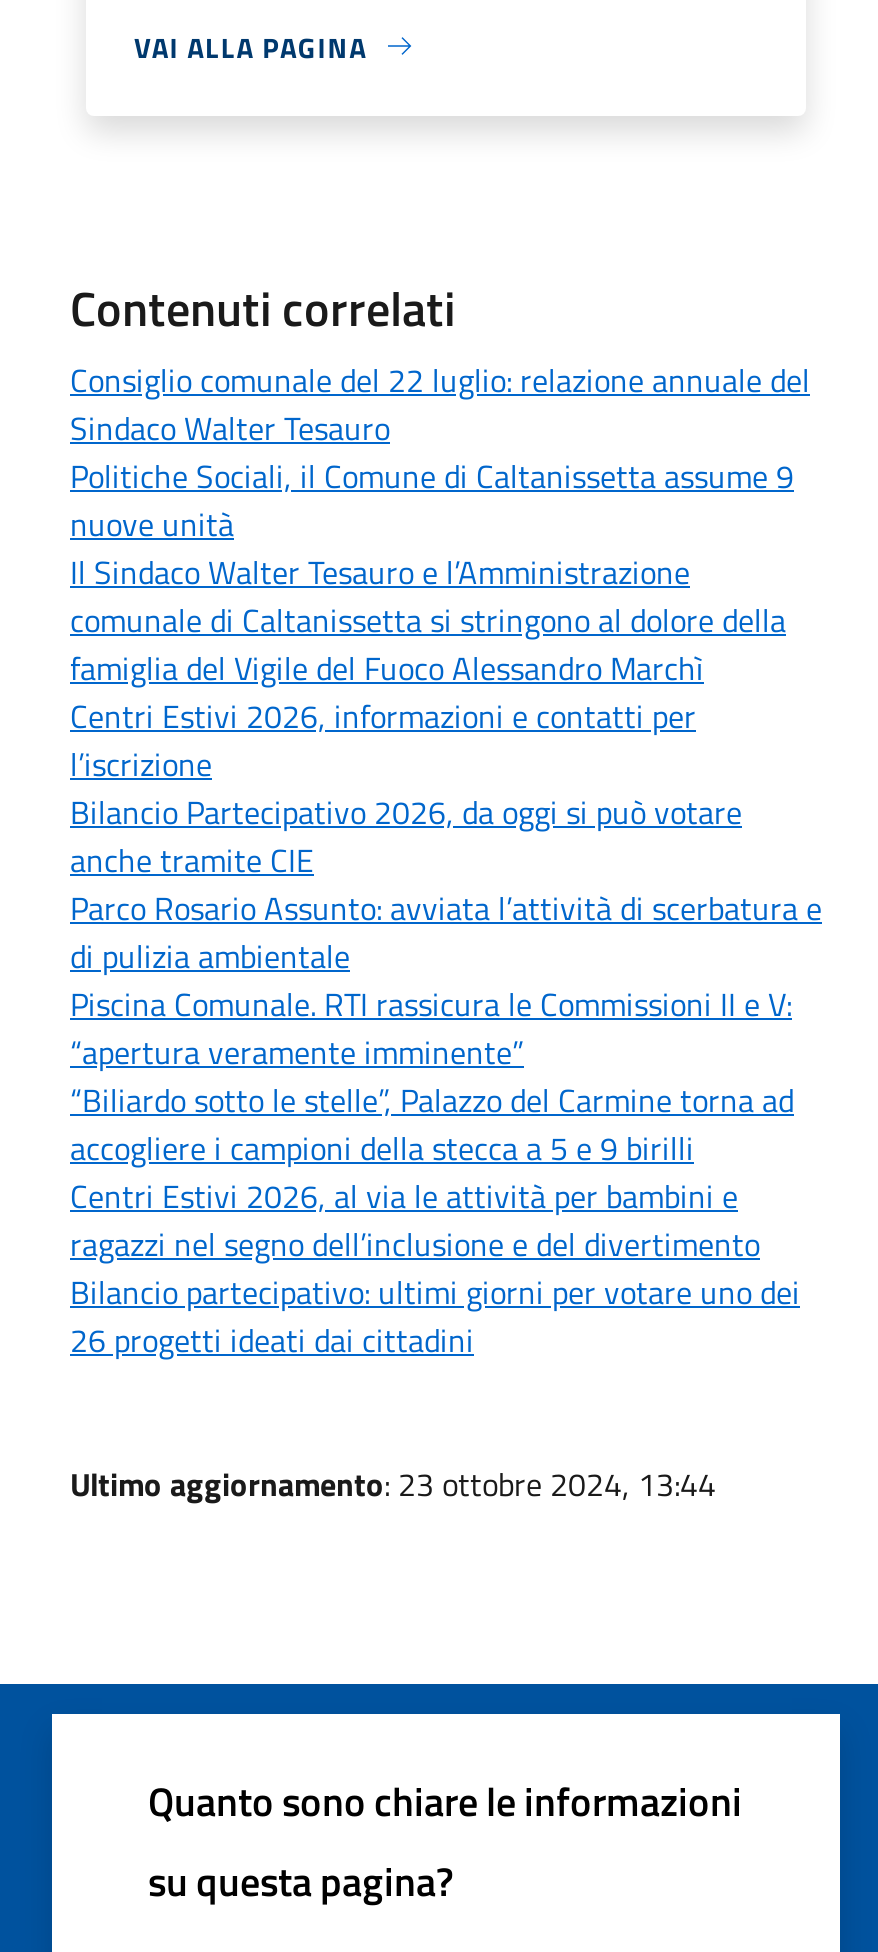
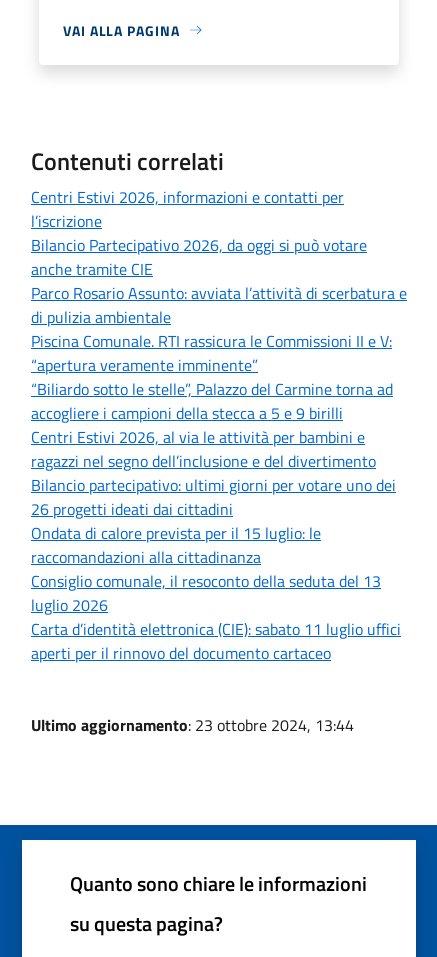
- Consiglio comunale del 22 luglio: relazione annuale del
- Sindaco Walter Tesauro
- Politiche Sociali, il Comune di Caltanissetta assume 9
- nuove unità
- Il Sindaco Walter Tesauro e l’Amministrazione
- comunale di Caltanissetta si stringono al dolore della
- famiglia del Vigile del Fuoco Alessandro Marchì

moved up: Centri Estivi 2026, informazioni e contatti per | l’iscrizione | Bilancio Partecipativo 2026, da oggi si può votare | ... | Bilancio partecipativo: ultimi giorni per votare uno dei | 26 progetti ideati dai cittadini

+ Ondata di calore prevista per il 15 luglio: le
+ raccomandazioni alla cittadinanza
+ Consiglio comunale, il resoconto della seduta del 13
+ luglio 2026
+ Carta d’identità elettronica (CIE): sabato 11 luglio uffici
+ aperti per il rinnovo del documento cartaceo
